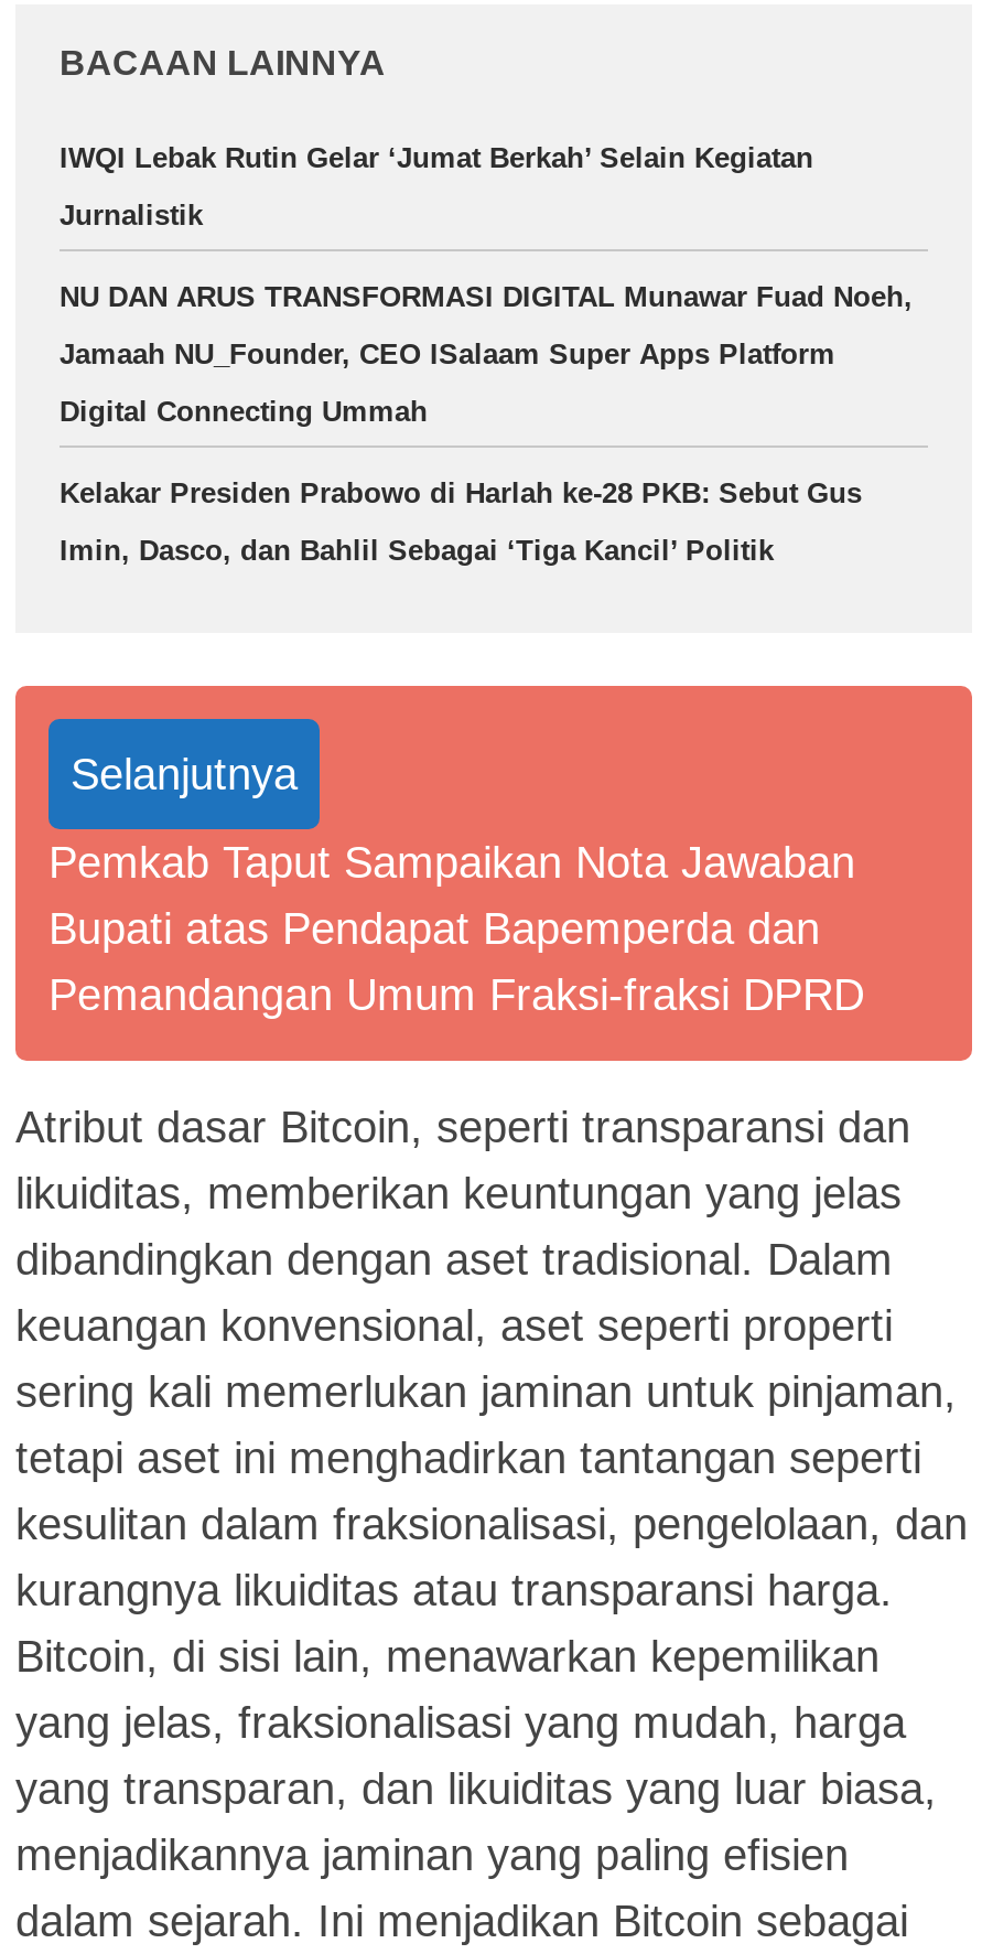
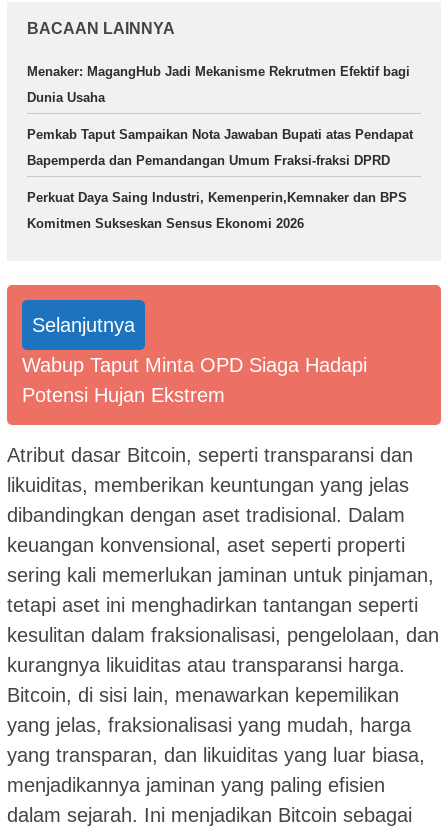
- IWQI Lebak Rutin Gelar ‘Jumat Berkah’ Selain Kegiatan
- Jurnalistik
- NU DAN ARUS TRANSFORMASI DIGITAL Munawar Fuad Noeh,
- Jamaah NU_Founder, CEO ISalaam Super Apps Platform
- Digital Connecting Ummah
- Kelakar Presiden Prabowo di Harlah ke-28 PKB: Sebut Gus
- Imin, Dasco, dan Bahlil Sebagai ‘Tiga Kancil’ Politik
+ Menaker: MagangHub Jadi Mekanisme Rekrutmen Efektif bagi
+ Dunia Usaha
+ Pemkab Taput Sampaikan Nota Jawaban Bupati atas Pendapat
+ Bapemperda dan Pemandangan Umum Fraksi-fraksi DPRD
+ Perkuat Daya Saing Industri, Kemenperin,Kemnaker dan BPS
+ Komitmen Sukseskan Sensus Ekonomi 2026

- Pemkab Taput Sampaikan Nota Jawaban
- Bupati atas Pendapat Bapemperda dan
- Pemandangan Umum Fraksi-fraksi DPRD
+ Wabup Taput Minta OPD Siaga Hadapi
+ Potensi Hujan Ekstrem
